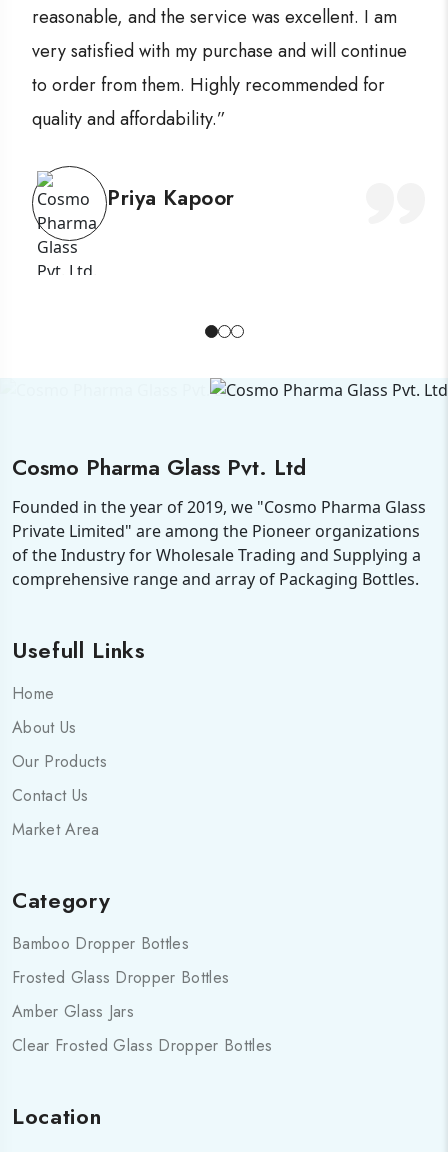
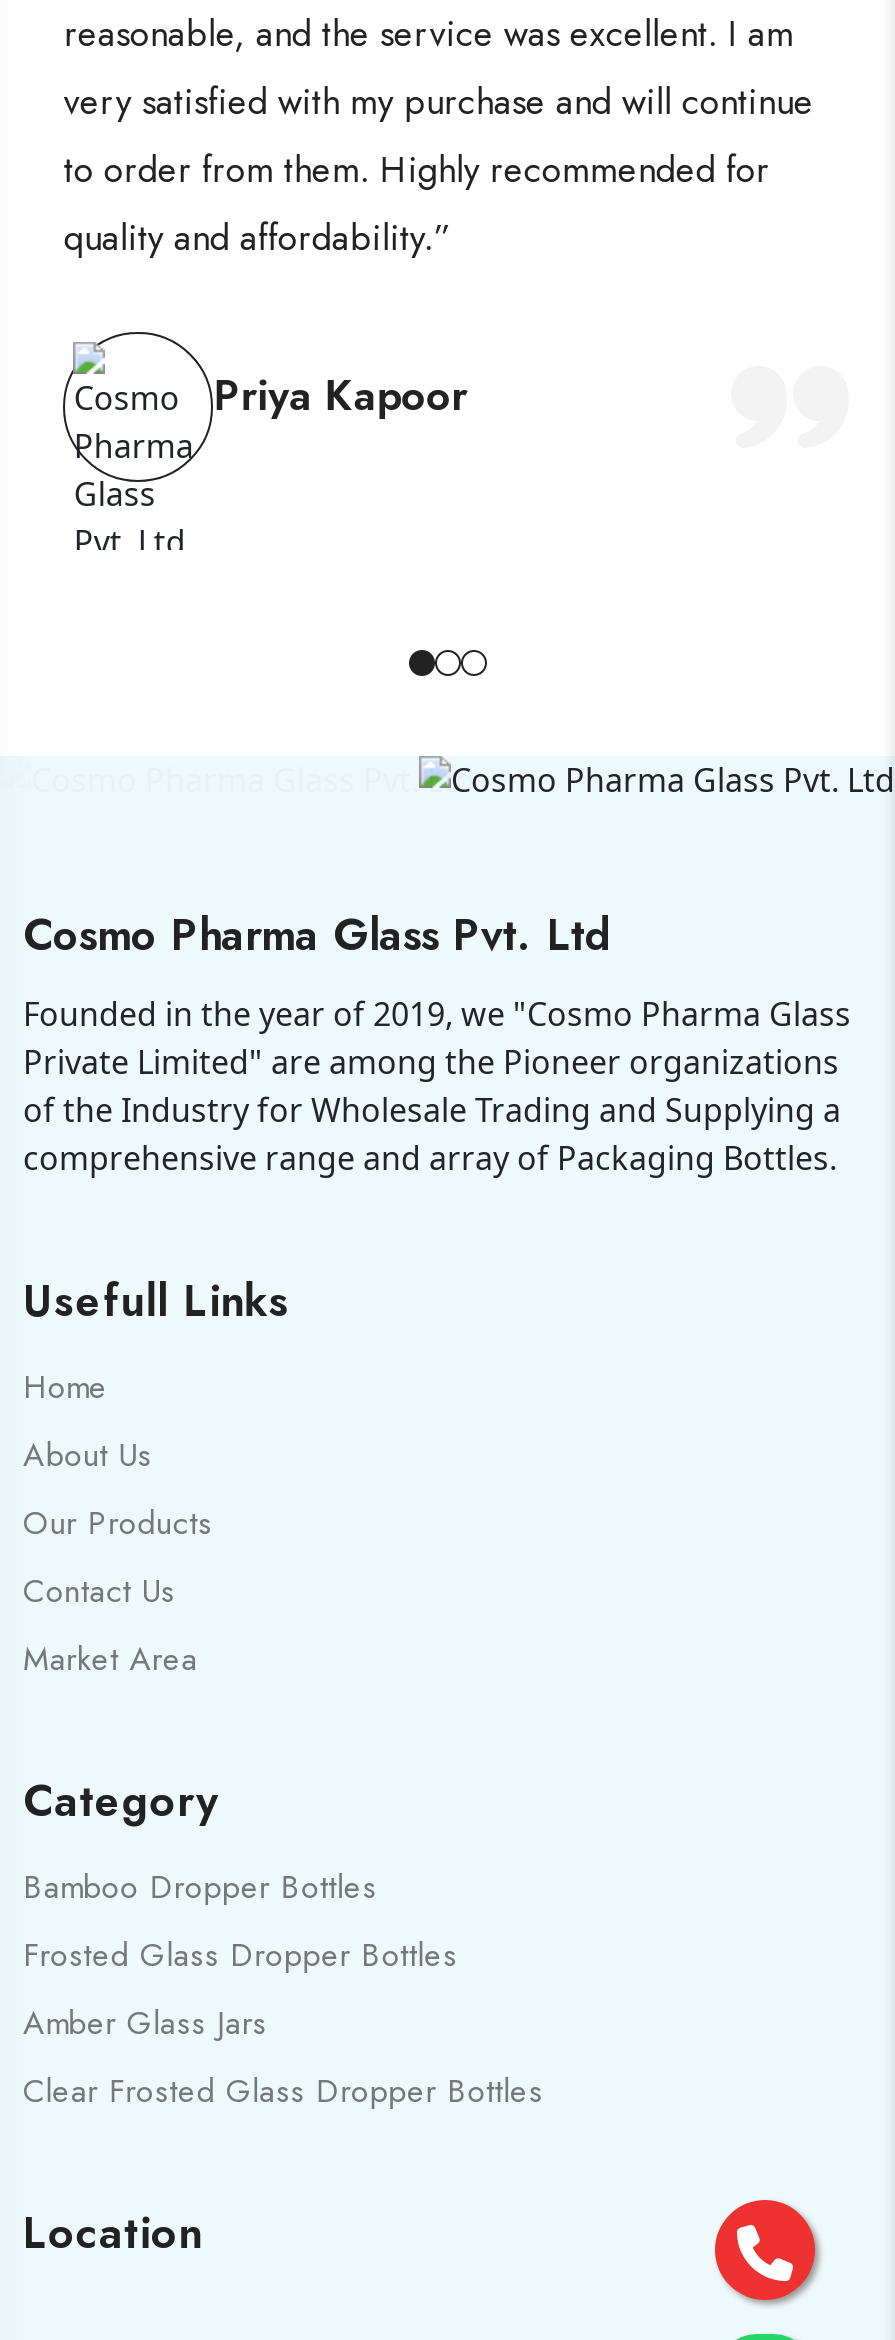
+ [image]
